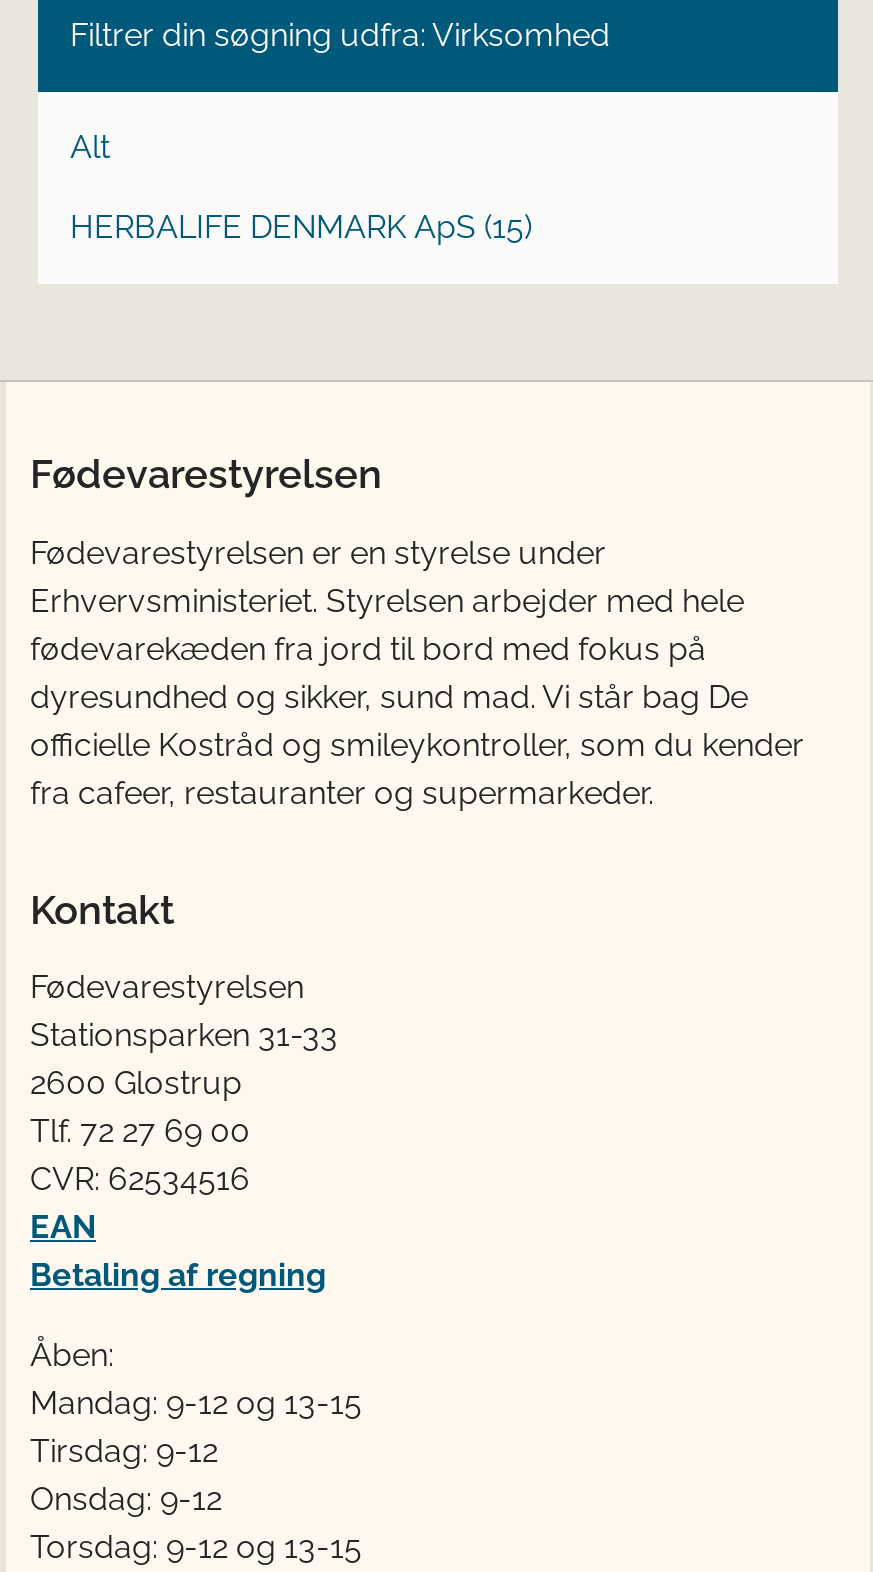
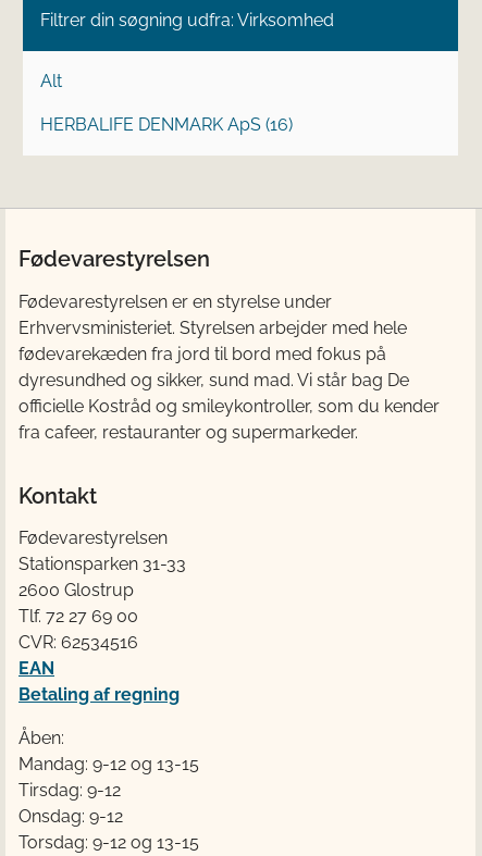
- HERBALIFE DENMARK ApS (15)
+ HERBALIFE DENMARK ApS (16)
